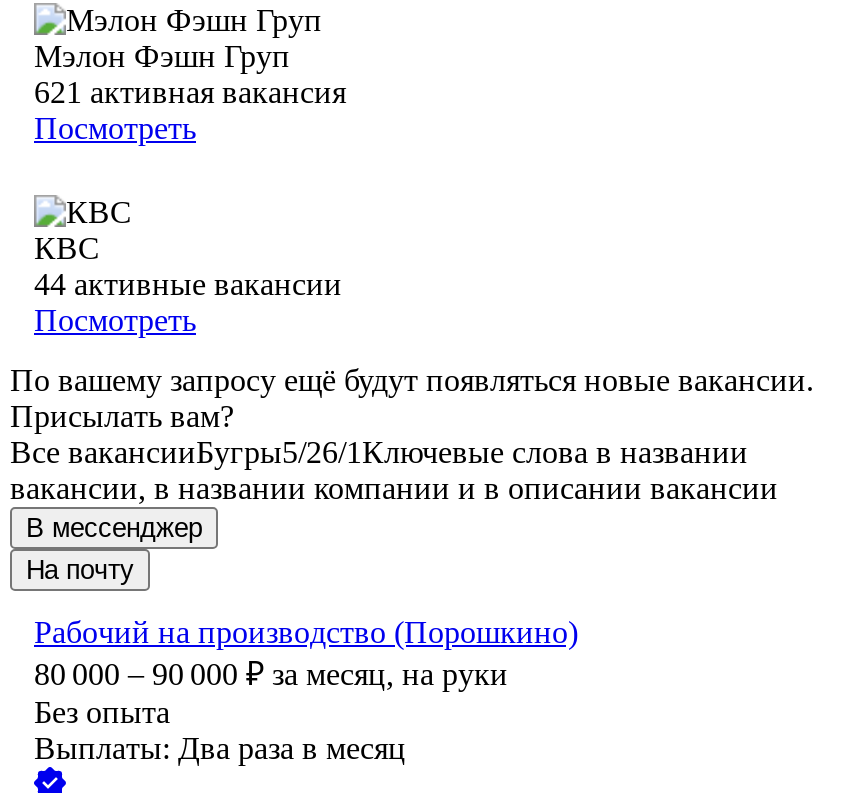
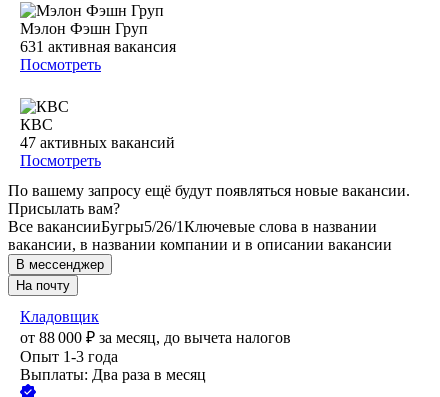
- 621 активная вакансия
+ 631 активная вакансия

- 44 активные вакансии
+ 47 активных вакансий

- Рабочий на производство (Порошкино)
- 80 000 – 90 000 ₽ за месяц, на руки
- Без опыта
+ Кладовщик
+ от 88 000 ₽ за месяц, до вычета налогов
+ Опыт 1-3 года
